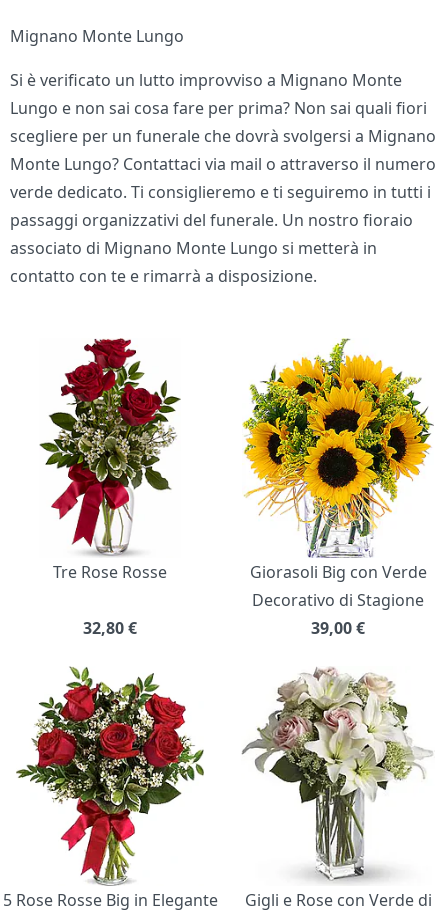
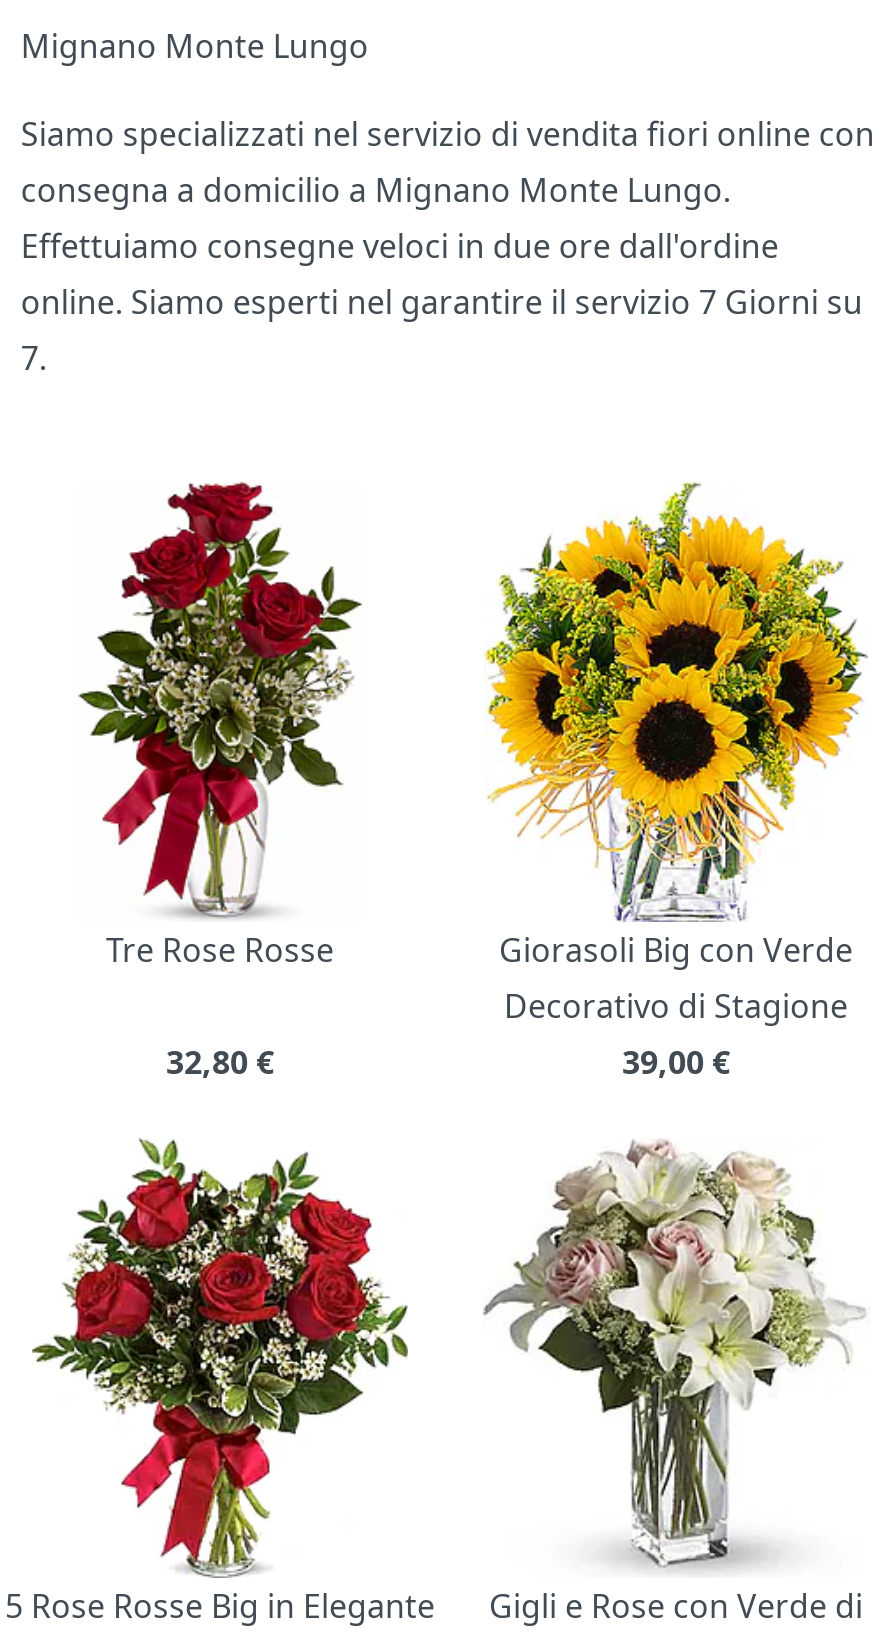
- Si è verificato un lutto improvviso a Mignano Monte
- Lungo e non sai cosa fare per prima? Non sai quali fiori
- scegliere per un funerale che dovrà svolgersi a Mignano
- Monte Lungo? Contattaci via mail o attraverso il numero
- verde dedicato. Ti consiglieremo e ti seguiremo in tutti i
- passaggi organizzativi del funerale. Un nostro fioraio
- associato di Mignano Monte Lungo si metterà in
- contatto con te e rimarrà a disposizione.
+ Siamo specializzati nel servizio di vendita fiori online con
+ consegna a domicilio a Mignano Monte Lungo.
+ Effettuiamo consegne veloci in due ore dall'ordine
+ online. Siamo esperti nel garantire il servizio 7 Giorni su
+ 7.
